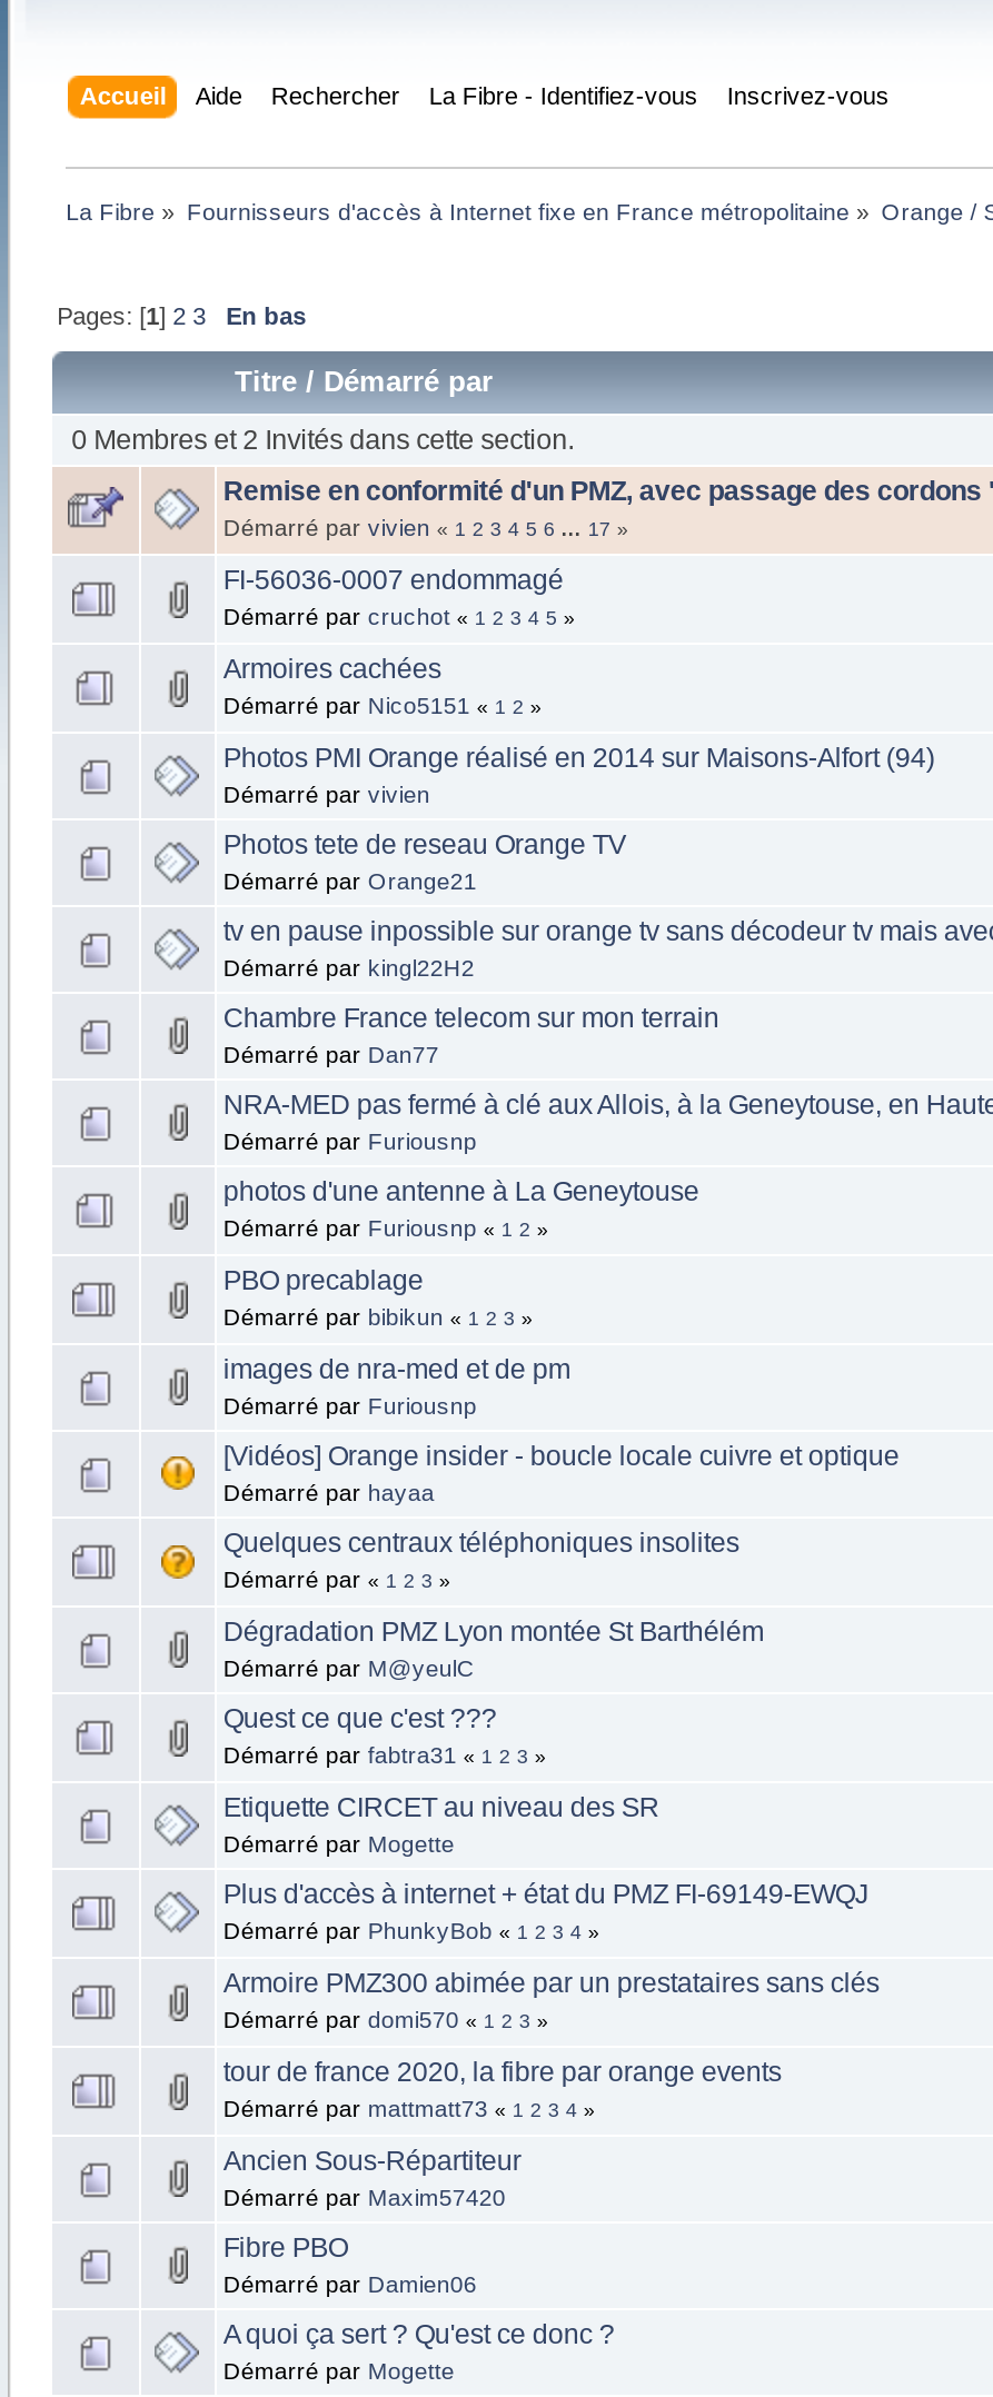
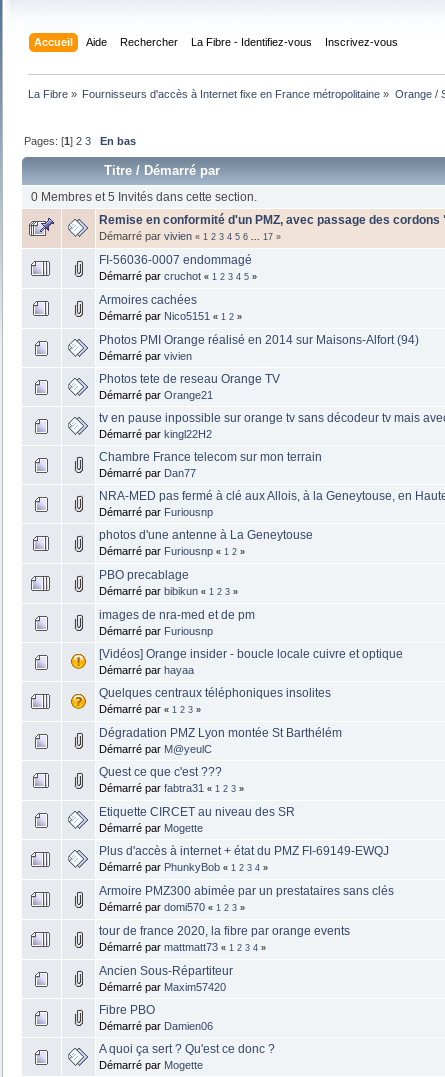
- 0 Membres et 2 Invités dans cette section.
+ 0 Membres et 5 Invités dans cette section.
